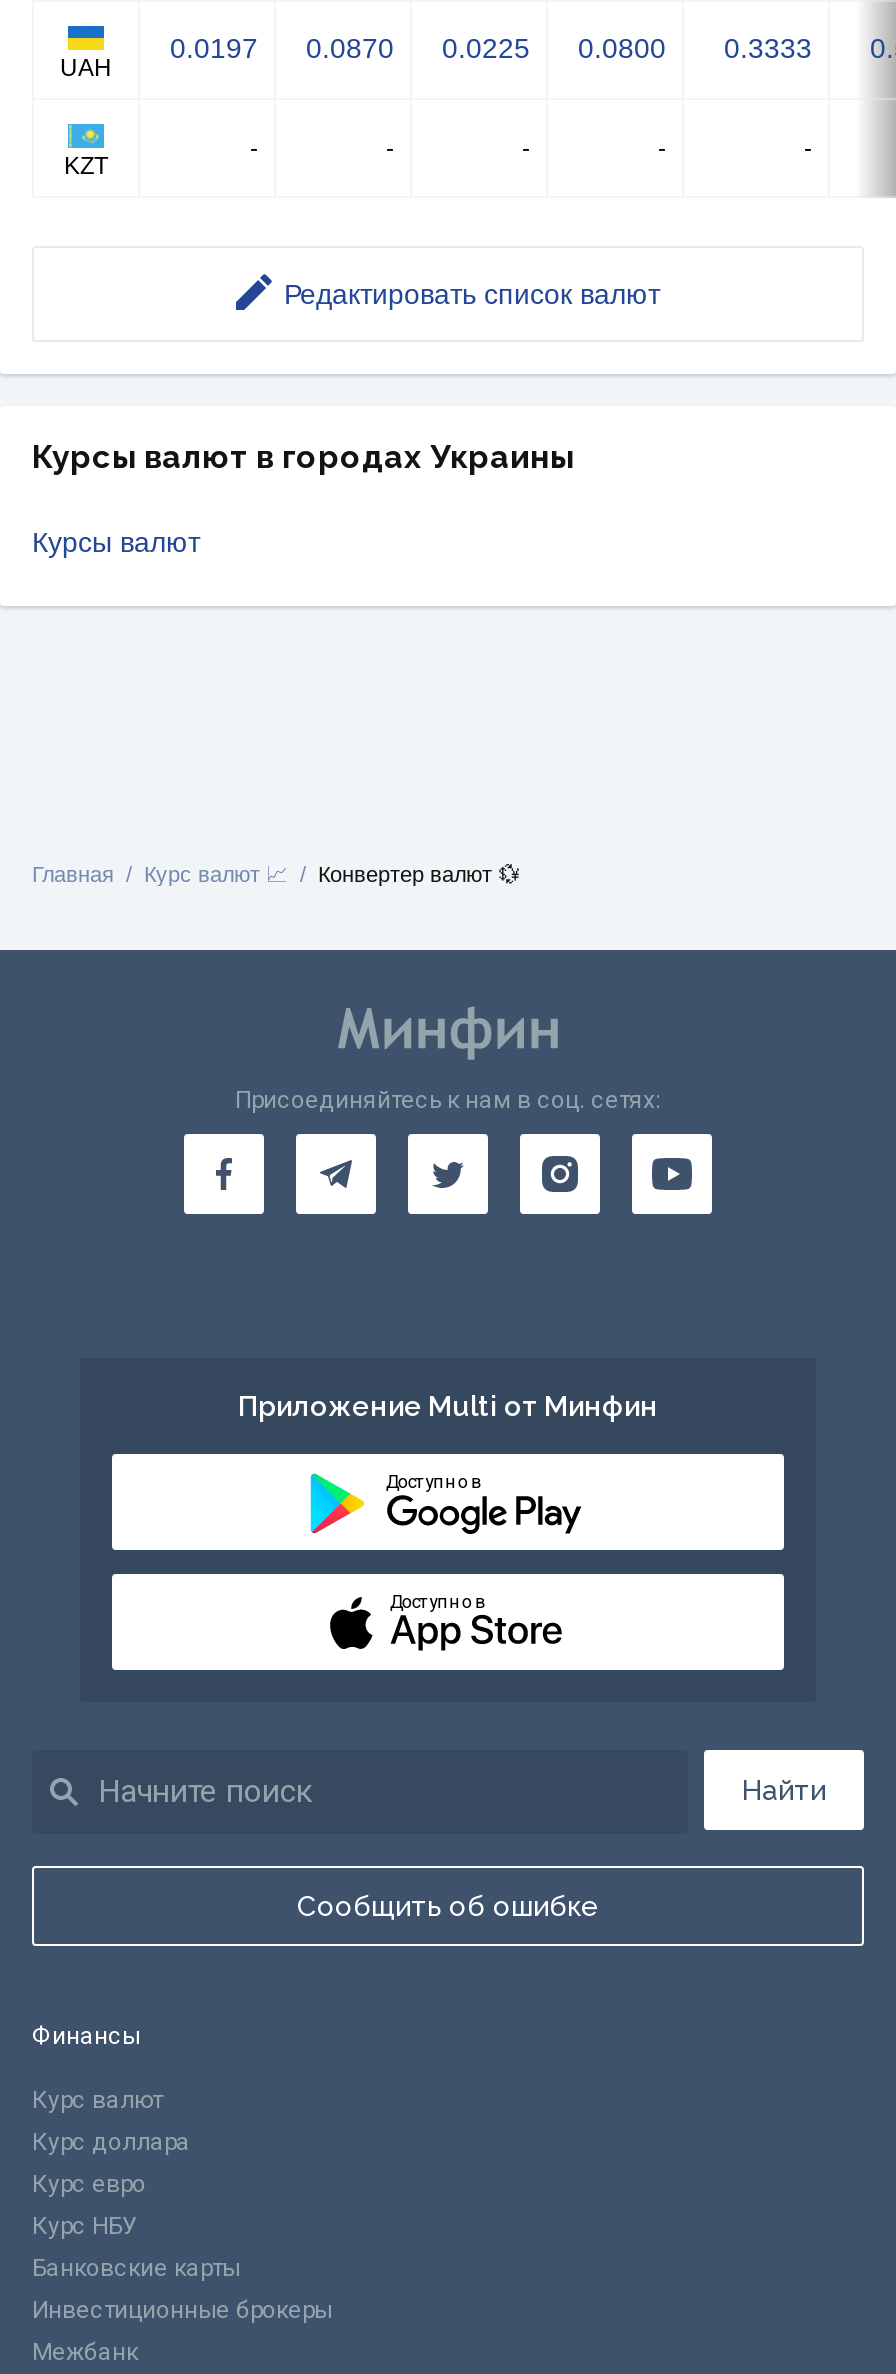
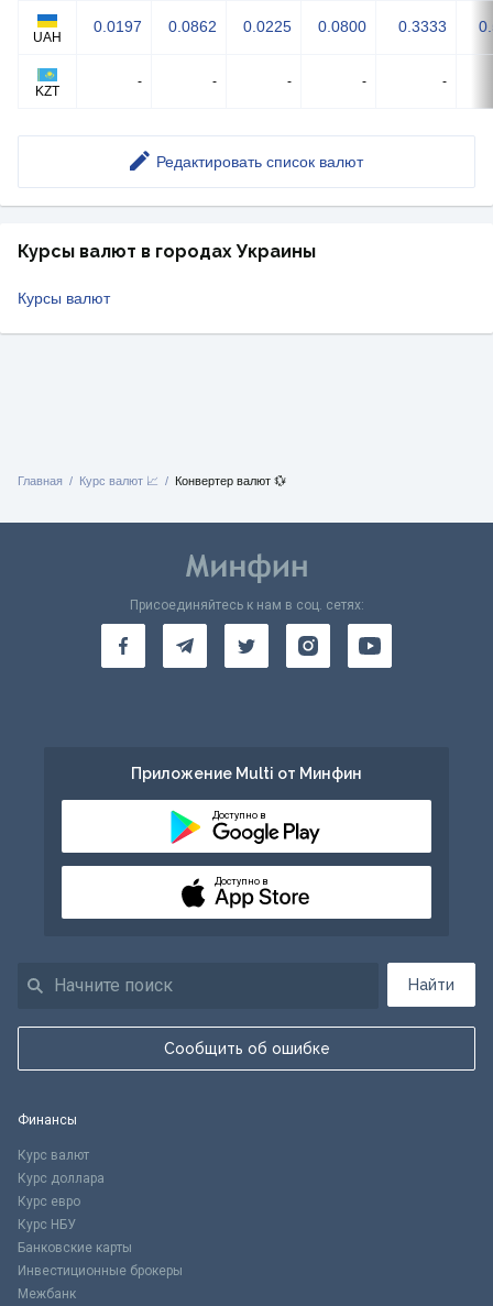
- 0.0870
+ 0.0862
